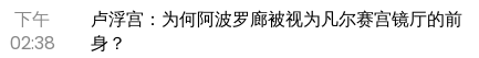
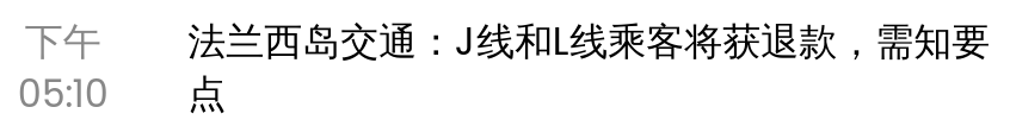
- 卢浮宫：为何阿波罗廊被视为凡尔赛宫镜厅的前
- 身？
+ 法兰西岛交通：J线和L线乘客将获退款，需知要
+ 点

- 02:38
+ 05:10
